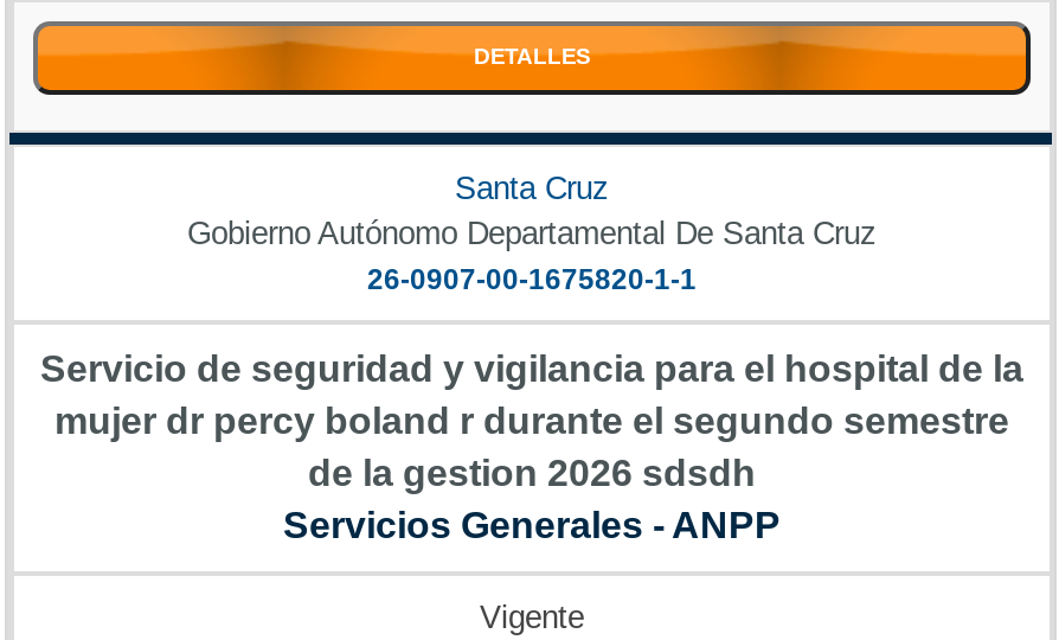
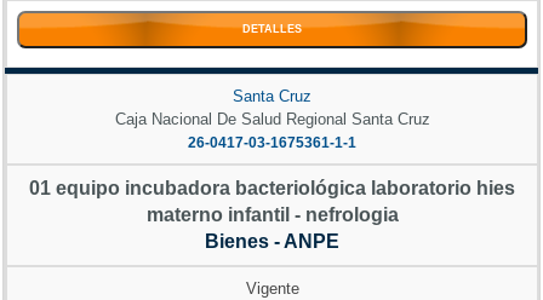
- Gobierno Autónomo Departamental De Santa Cruz
- 26-0907-00-1675820-1-1
+ Caja Nacional De Salud Regional Santa Cruz
+ 26-0417-03-1675361-1-1

- Servicio de seguridad y vigilancia para el hospital de la
- mujer dr percy boland r durante el segundo semestre
- de la gestion 2026 sdsdh
- Servicios Generales - ANPP
+ 01 equipo incubadora bacteriológica laboratorio hies
+ materno infantil - nefrologia
+ Bienes - ANPE
